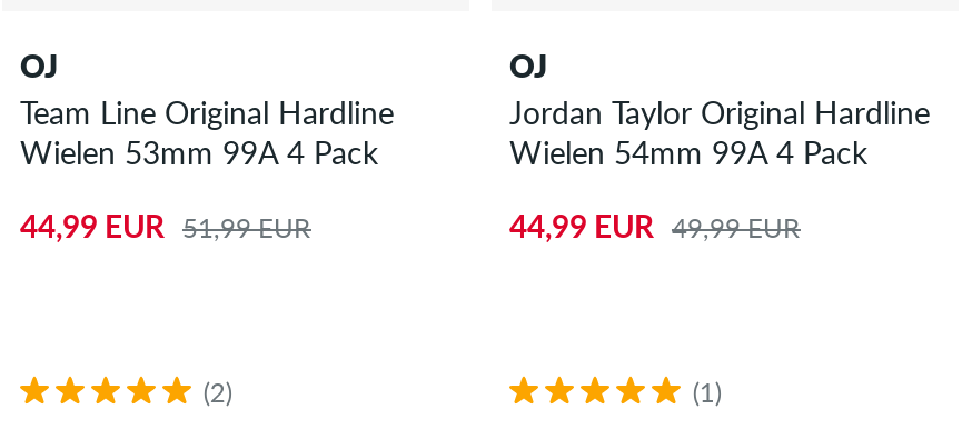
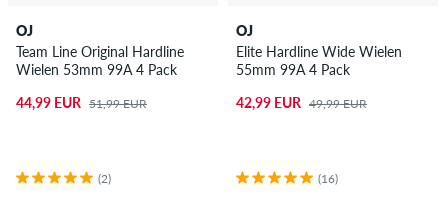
- Jordan Taylor Original Hardline
- Wielen 54mm 99A 4 Pack
+ Elite Hardline Wide Wielen
+ 55mm 99A 4 Pack

- 44,99 EUR 49,99 EUR
+ 42,99 EUR 49,99 EUR

- (1)
+ (16)
